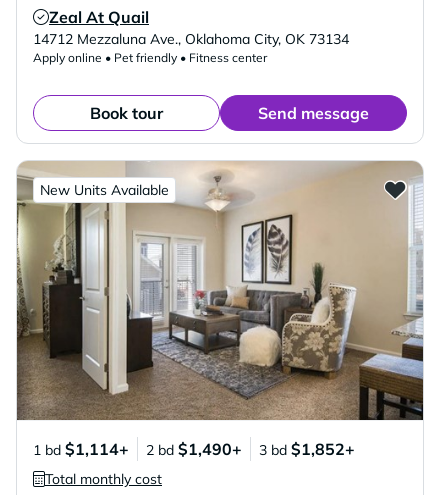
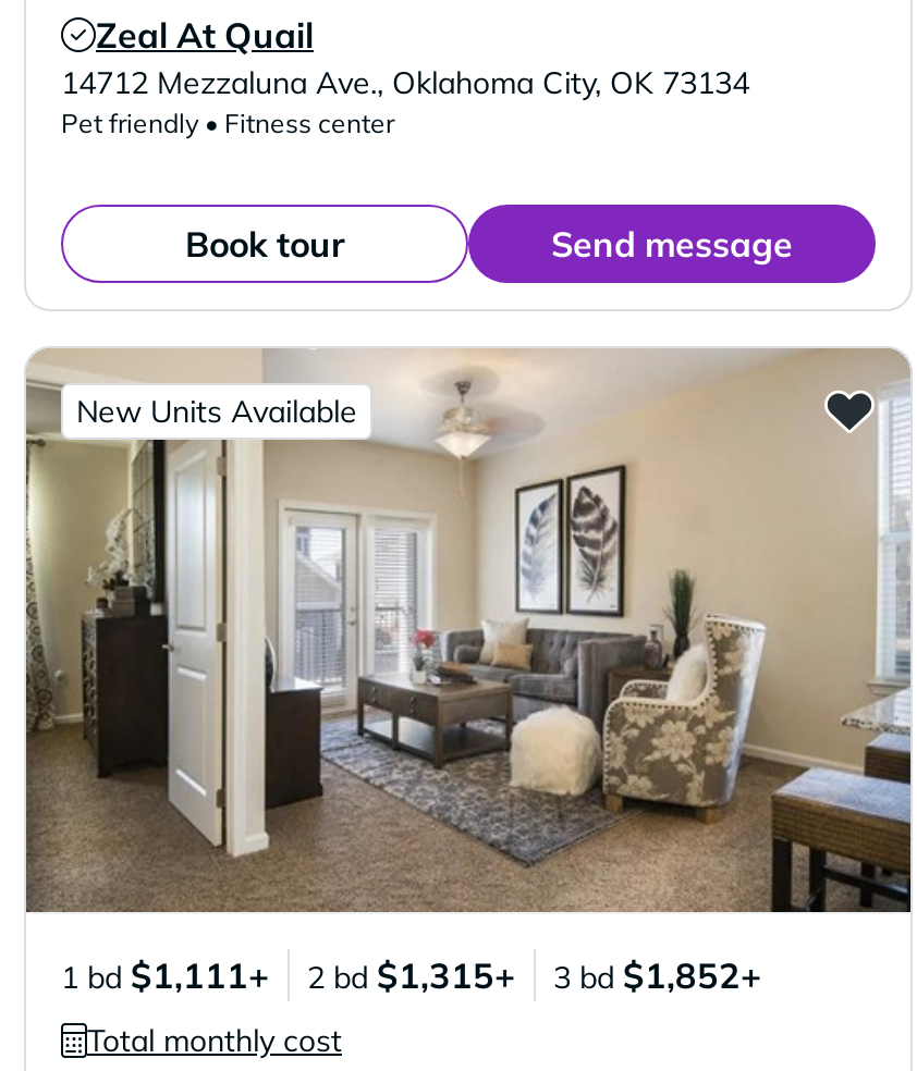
- Apply online • Pet friendly • Fitness center
+ Pet friendly • Fitness center

- 1 bd $1,114+
+ 1 bd $1,111+

- 2 bd $1,490+
+ 2 bd $1,315+
